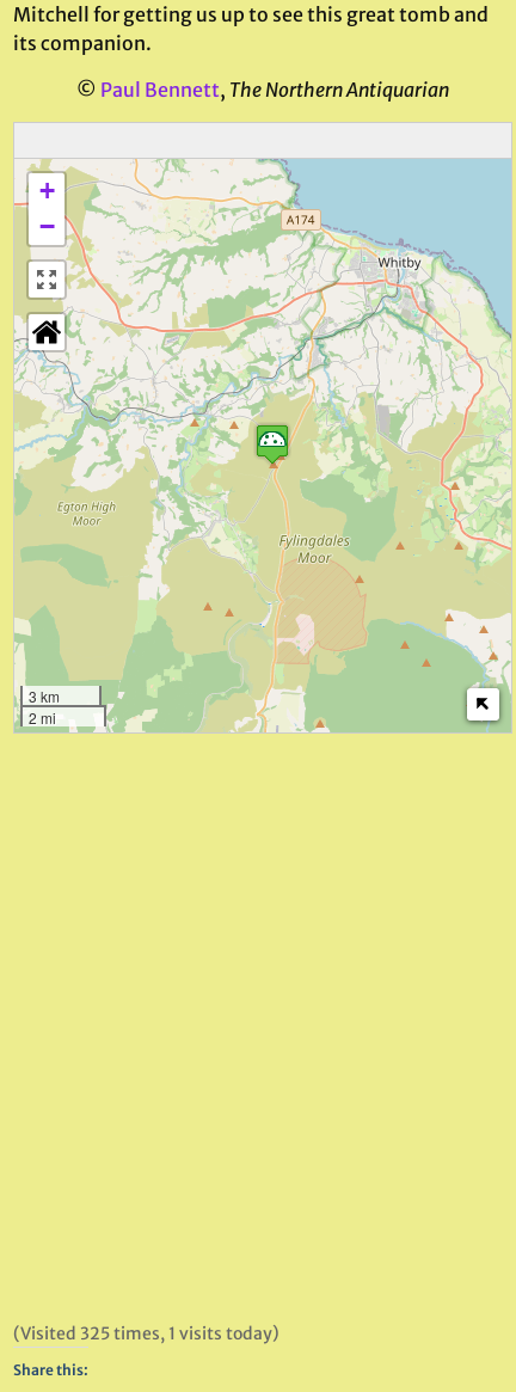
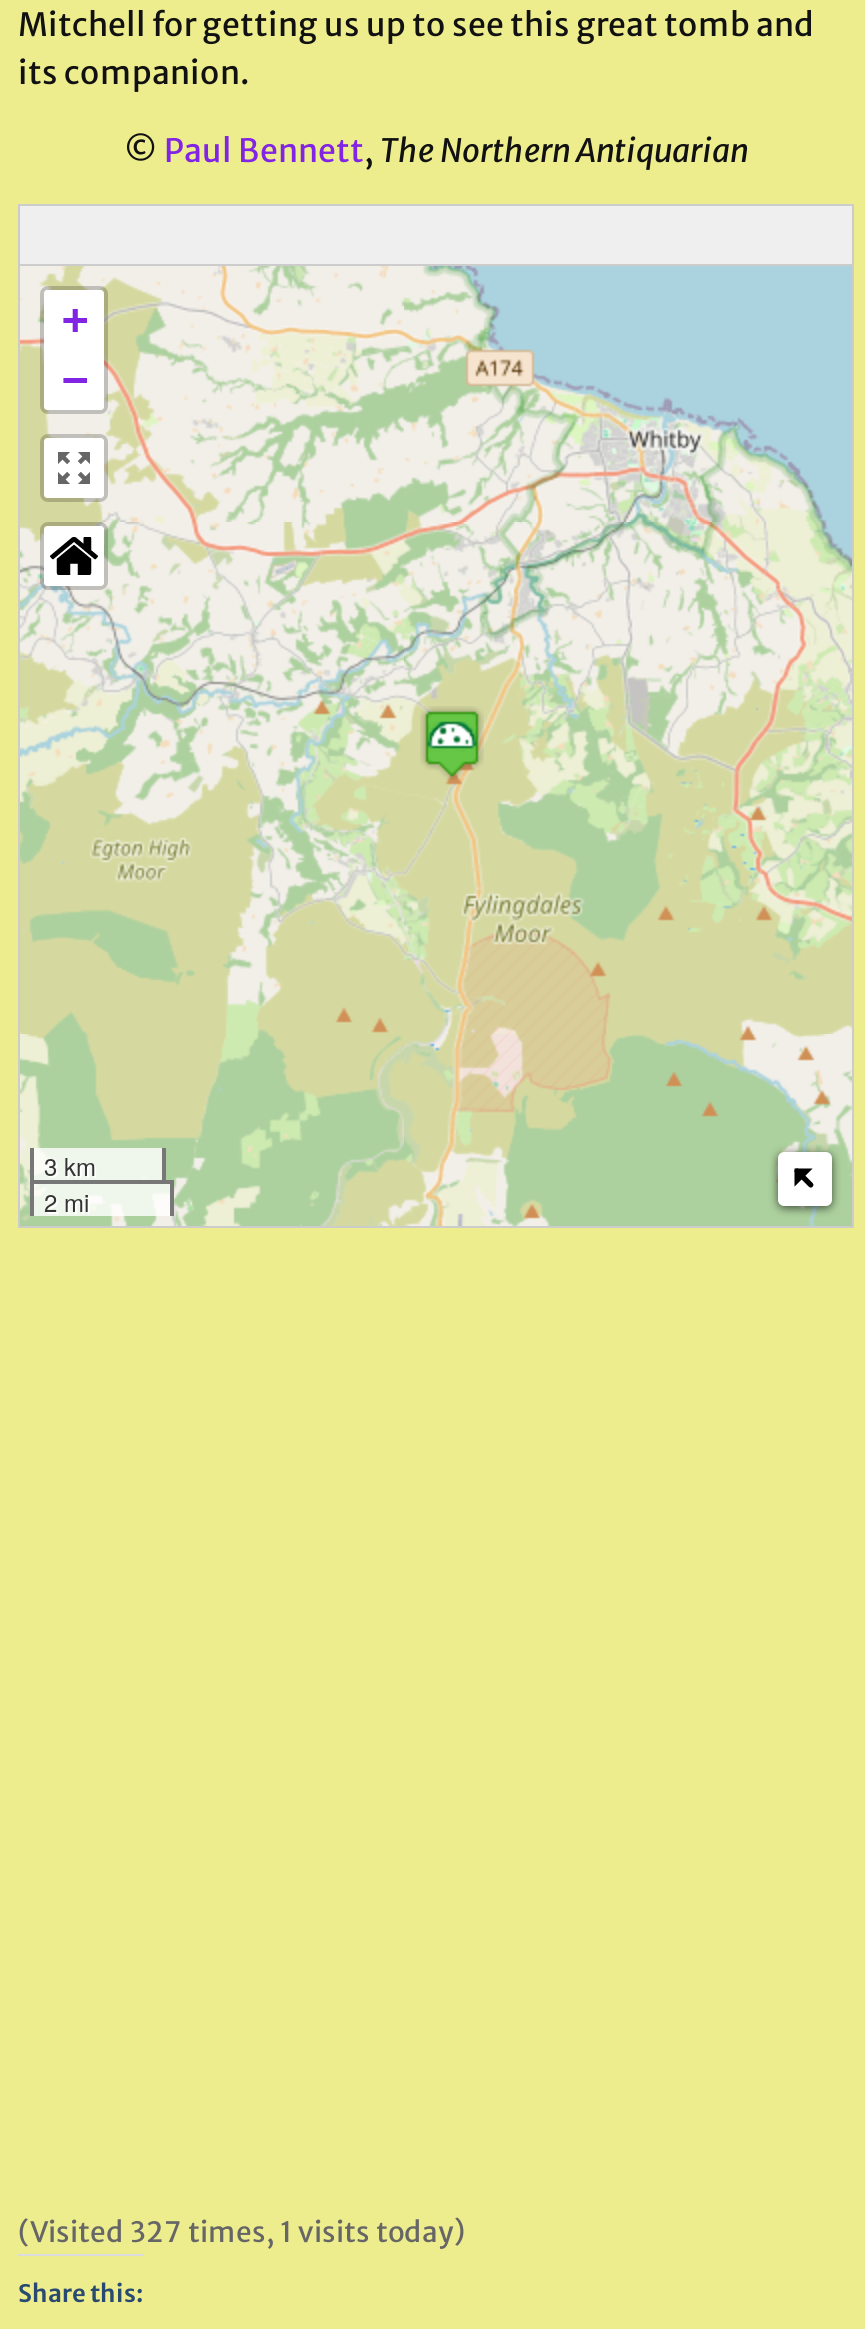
- (Visited 325 times, 1 visits today)
+ (Visited 327 times, 1 visits today)
